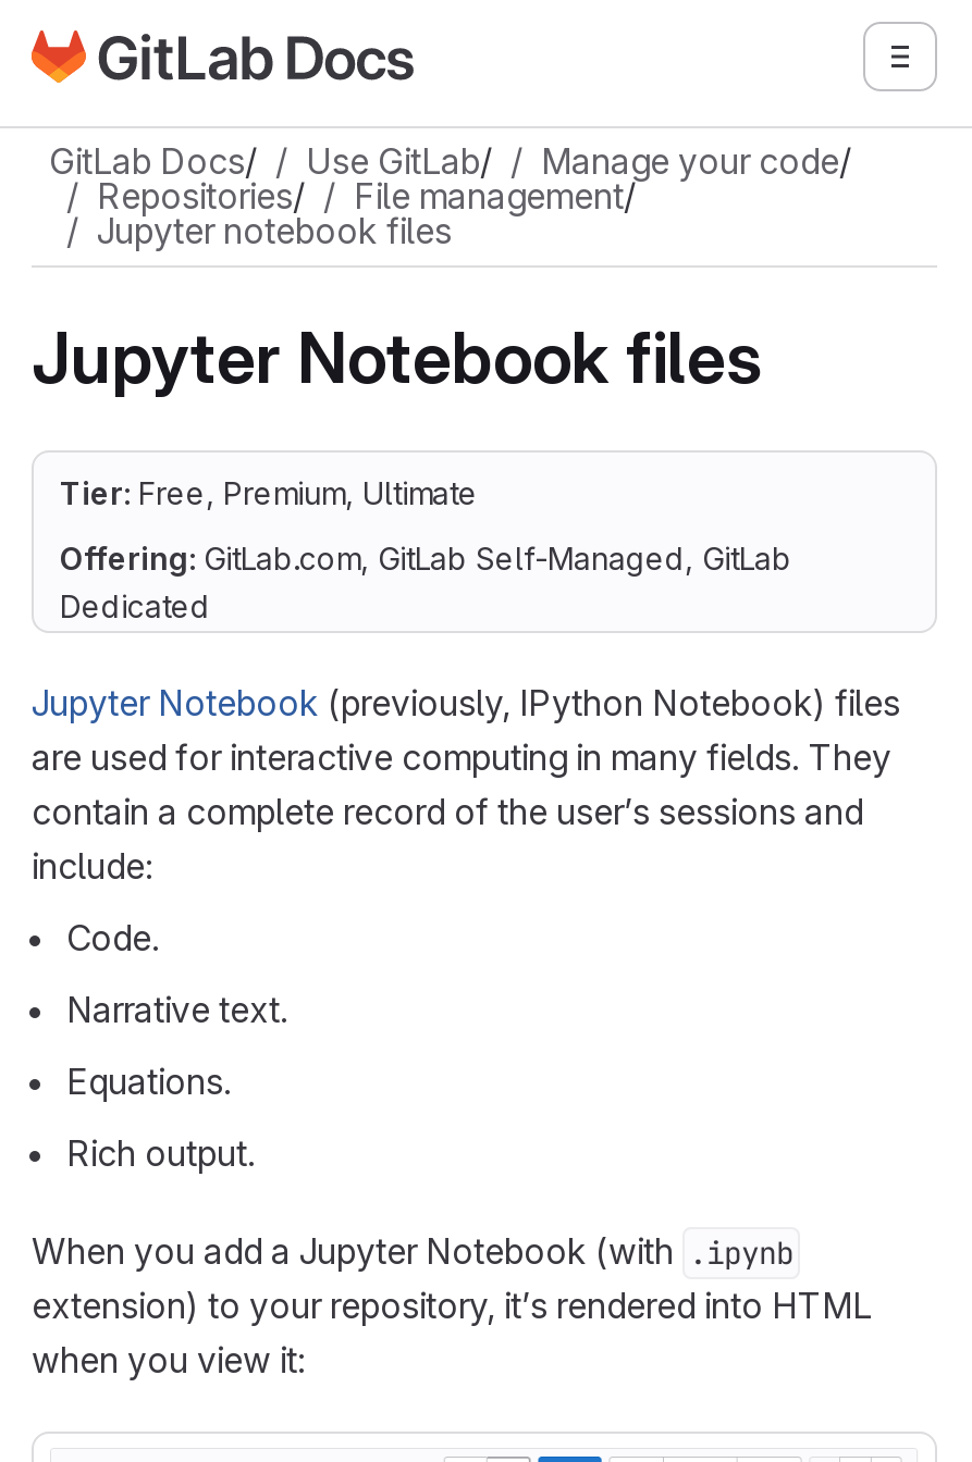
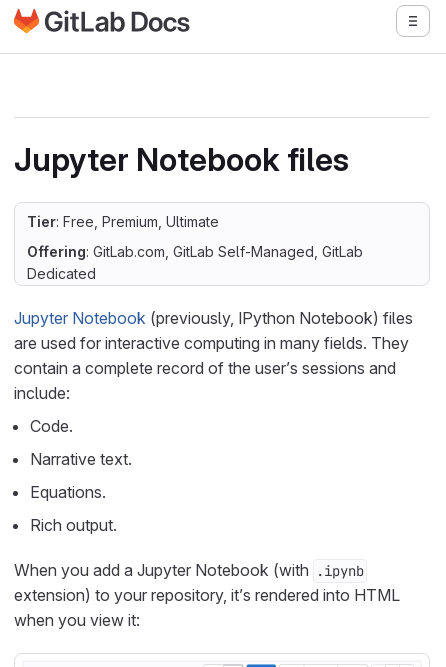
- GitLab Docs/
- Use GitLab/
- Manage your code/
- Repositories/
- File management/
- Jupyter notebook files
